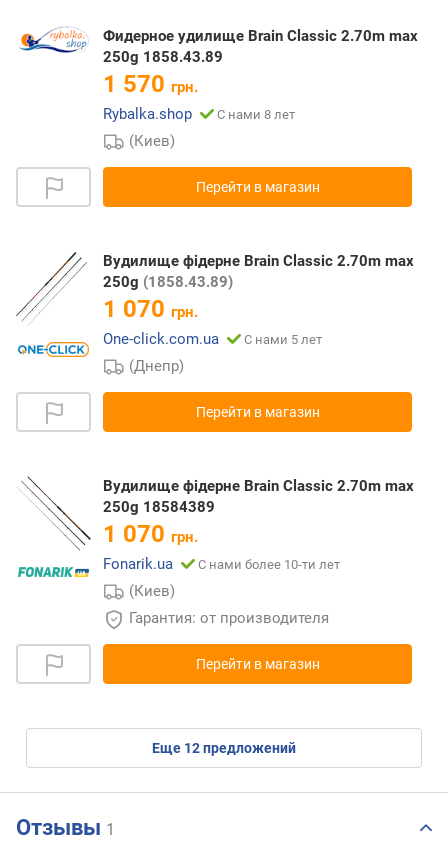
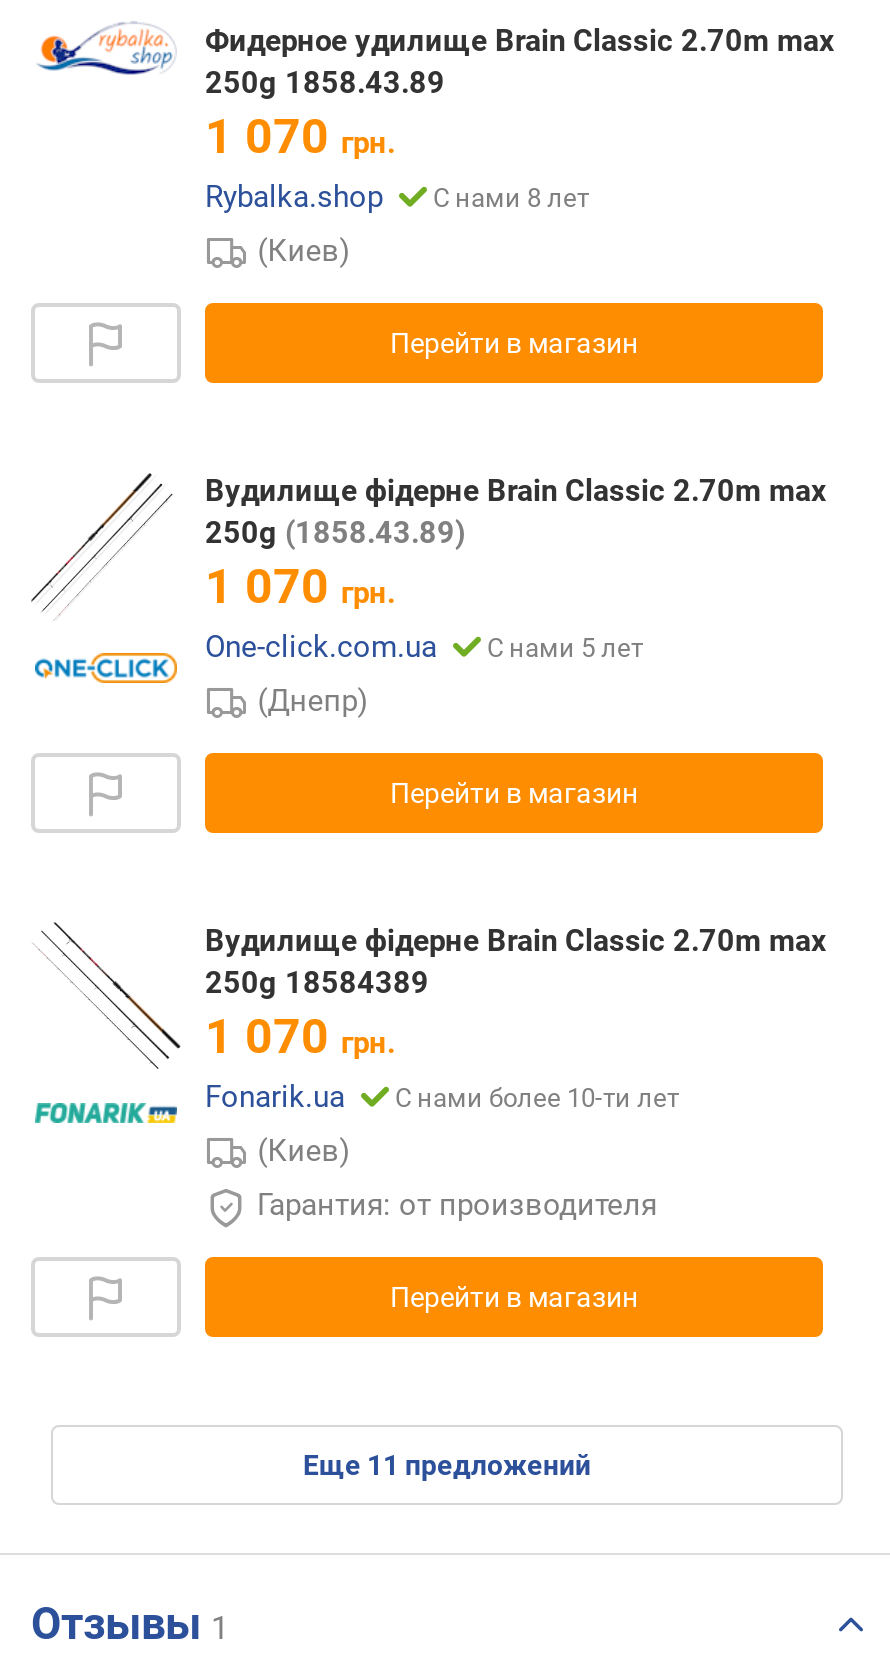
- 1 570 грн.
+ 1 070 грн.

- eще 12 предложений
+ eще 11 предложений
